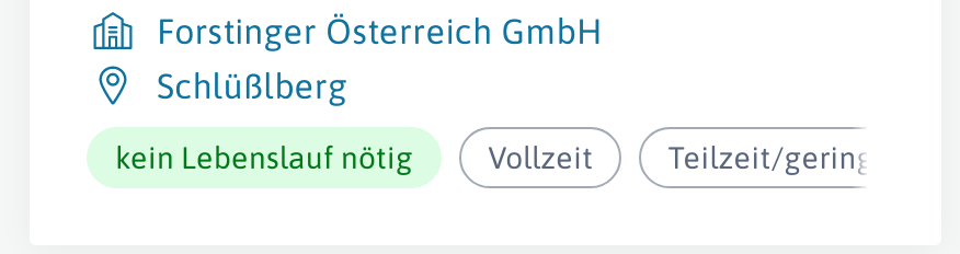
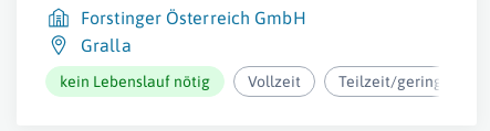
- Schlüßlberg
+ Gralla
